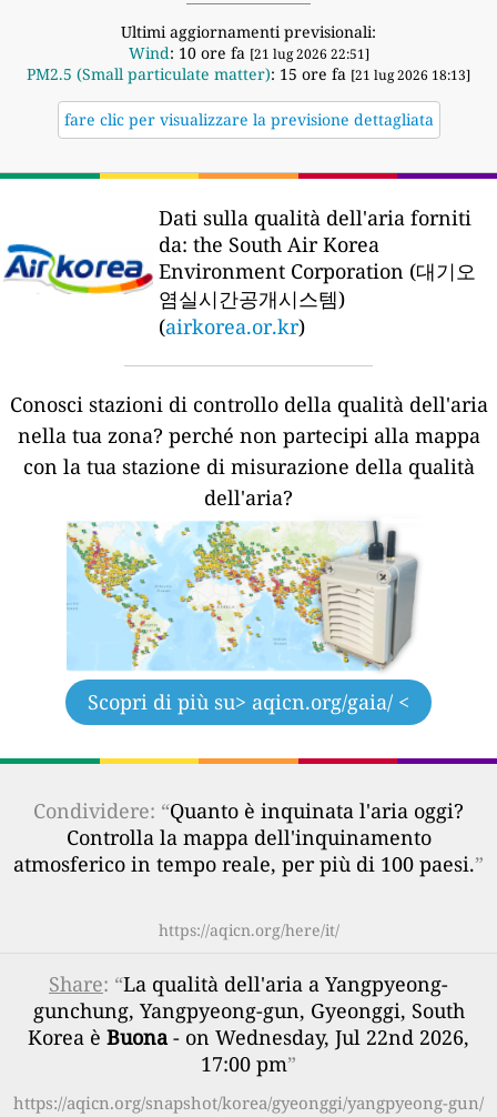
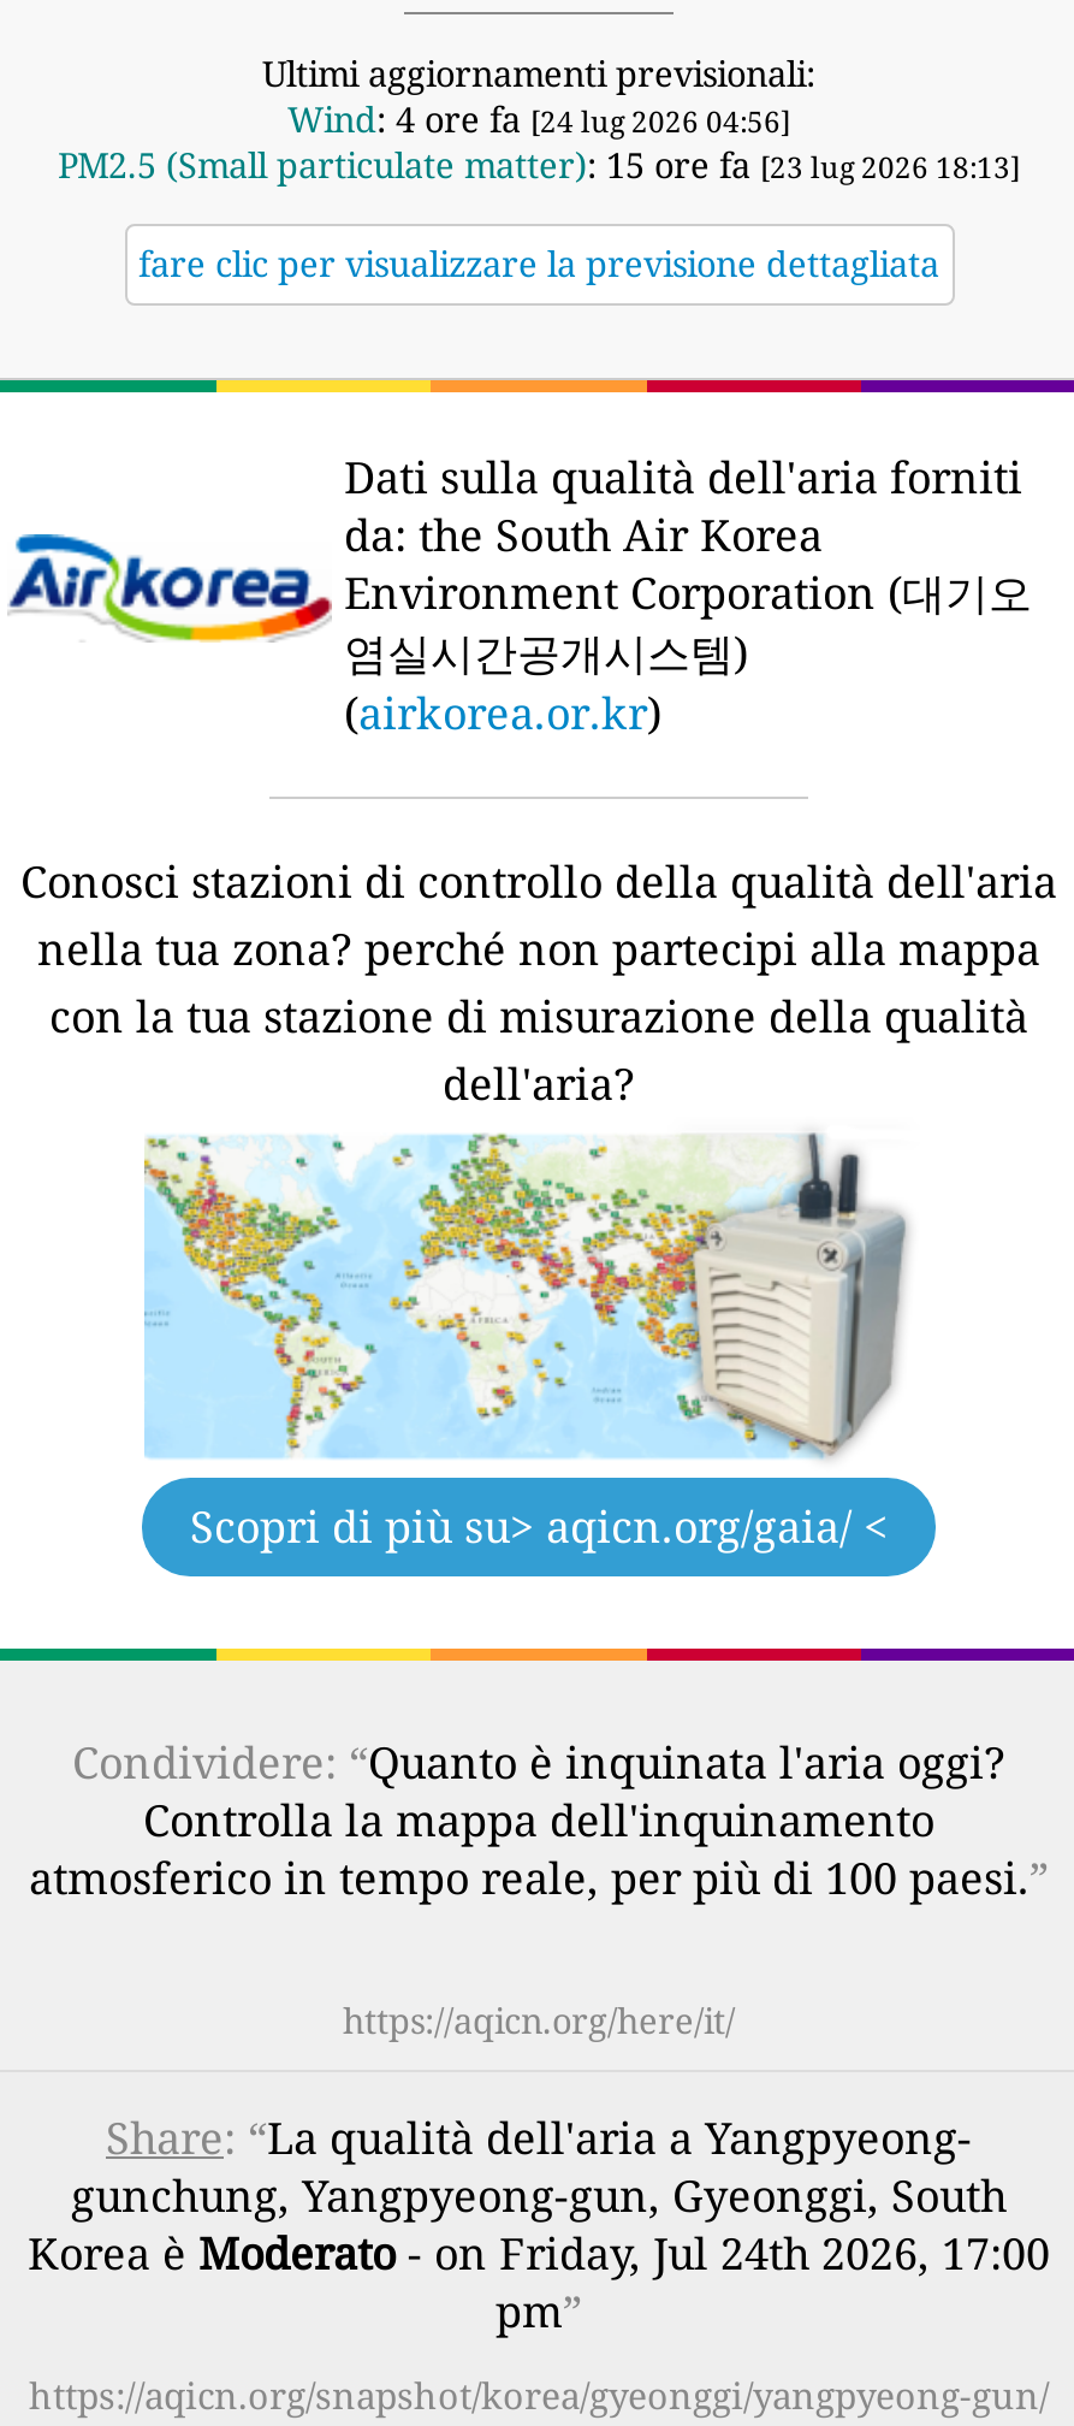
- Wind: 10 ore fa [21 lug 2026 22:51]
+ Wind: 4 ore fa [24 lug 2026 04:56]

- PM2.5 (Small particulate matter): 15 ore fa [21 lug 2026 18:13]
+ PM2.5 (Small particulate matter): 15 ore fa [23 lug 2026 18:13]

- Korea è Buona- on Wednesday, Jul 22nd 2026,
- 17:00 pm”
+ Korea è Moderato- on Friday, Jul 24th 2026, 17:00
+ pm”
